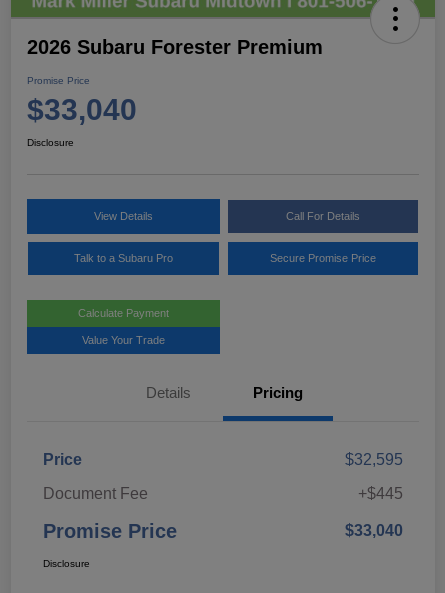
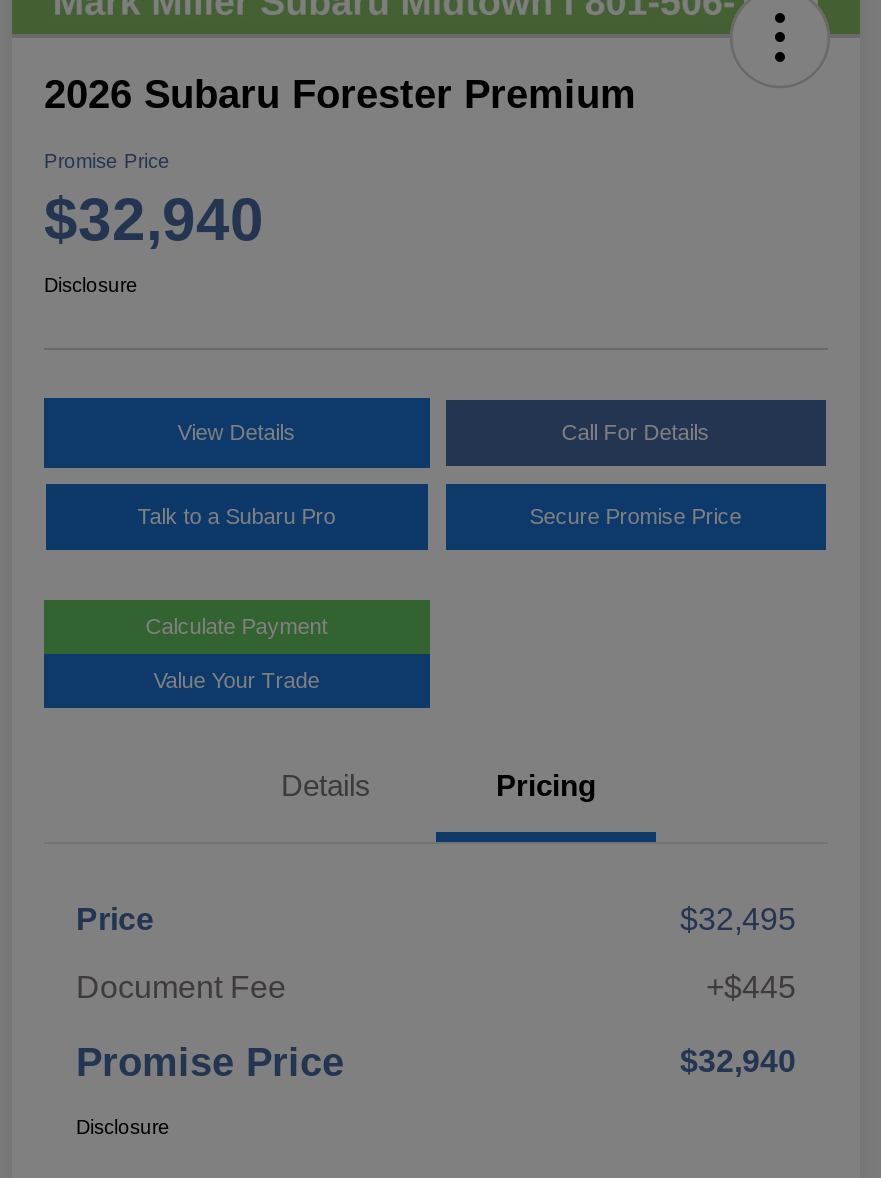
- $33,040
+ $32,940

- $32,595
+ $32,495

- $33,040
+ $32,940
